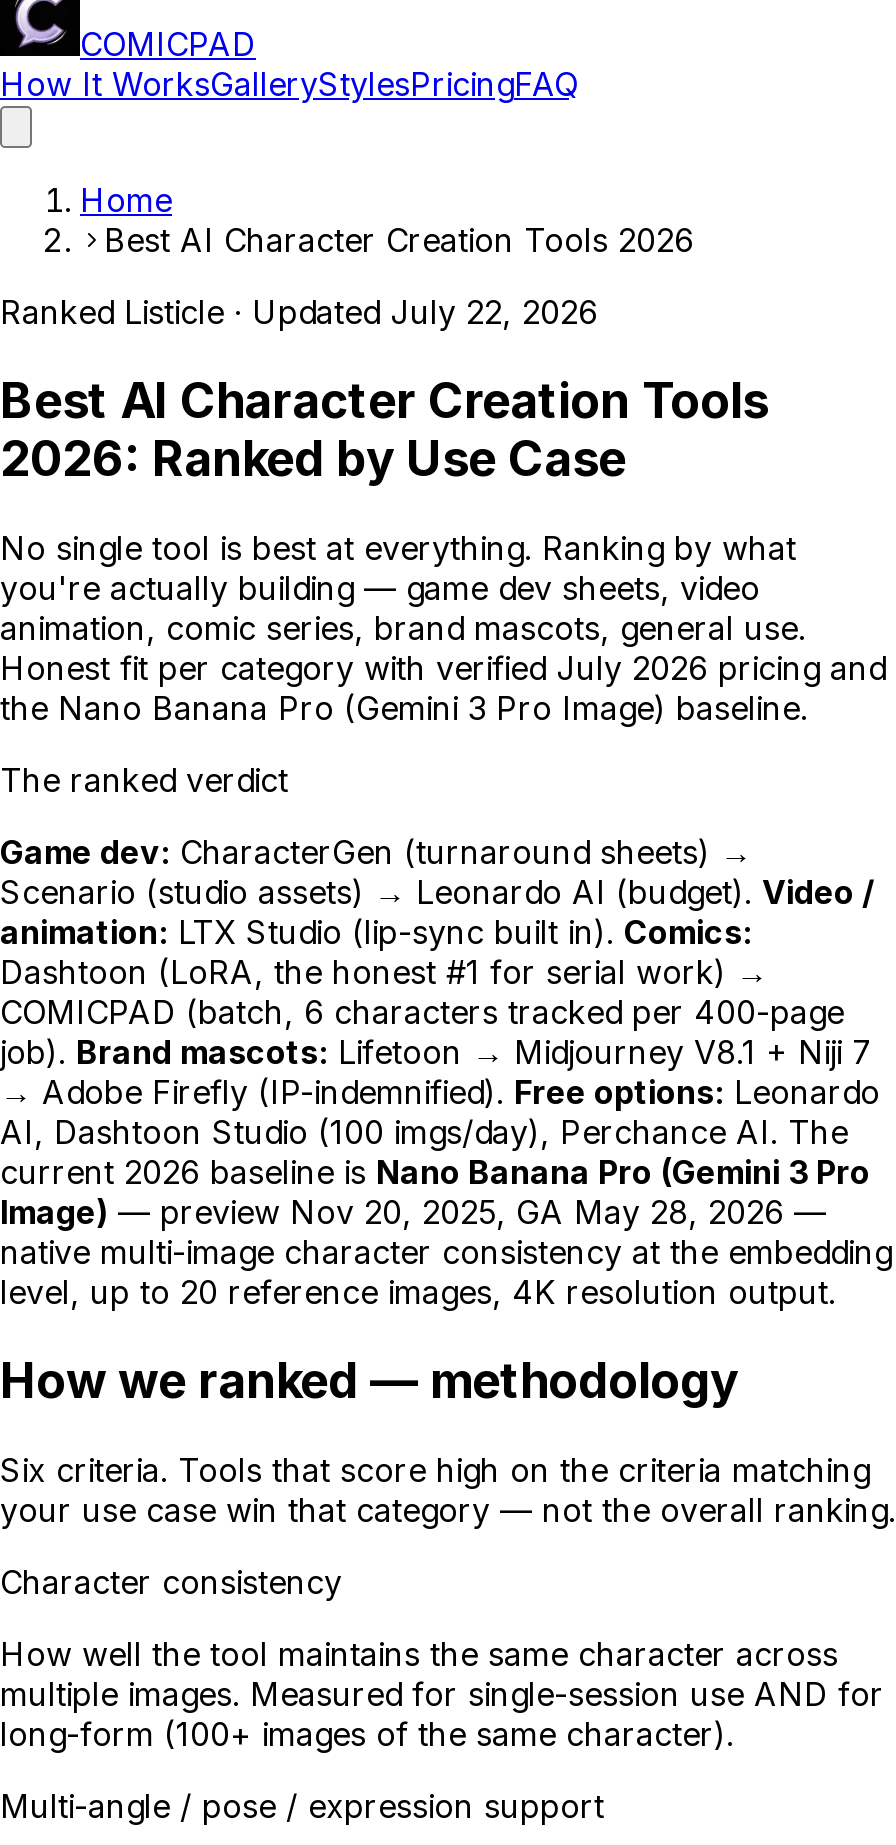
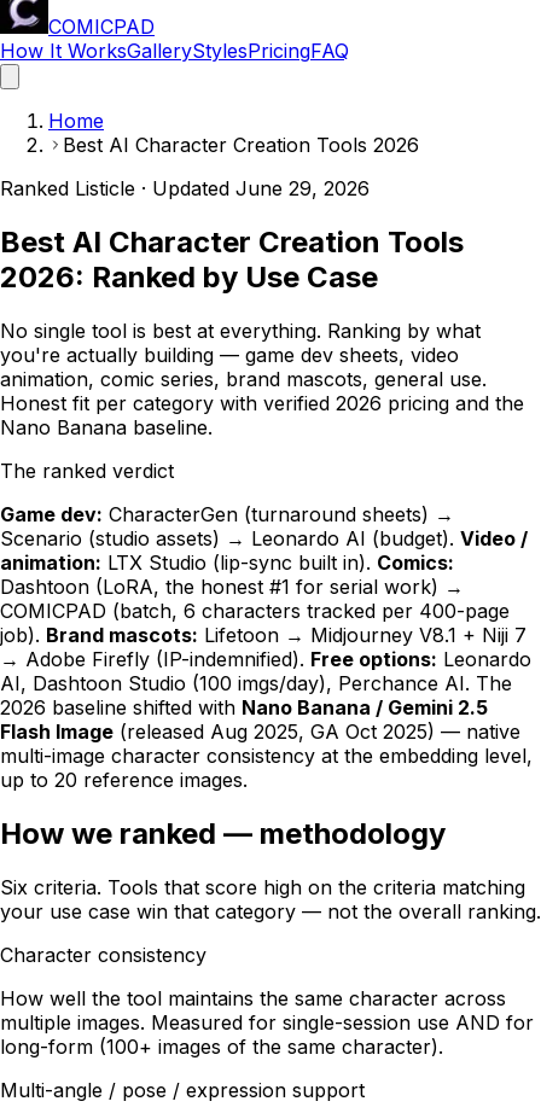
- Ranked Listicle · Updated July 22, 2026
+ Ranked Listicle · Updated June 29, 2026

- Honest fit per category with verified July 2026 pricing and
- the Nano Banana Pro (Gemini 3 Pro Image) baseline.
+ Honest fit per category with verified 2026 pricing and the
+ Nano Banana baseline.

- current 2026 baseline is Nano Banana Pro (Gemini 3 Pro
- Image) — preview Nov 20, 2025, GA May 28, 2026 —
- native multi-image character consistency at the embedding
- level, up to 20 reference images, 4K resolution output.
+ 2026 baseline shifted with Nano Banana / Gemini 2.5
+ Flash Image (released Aug 2025, GA Oct 2025) — native
+ multi-image character consistency at the embedding level,
+ up to 20 reference images.
